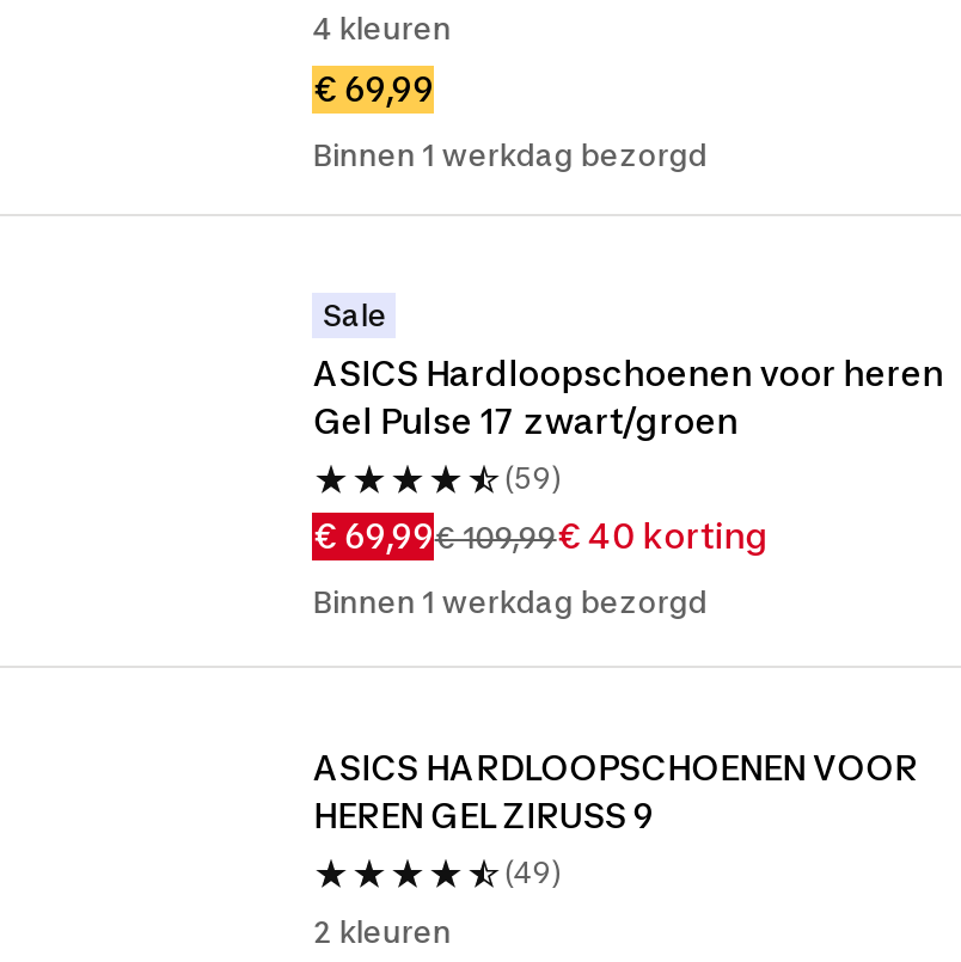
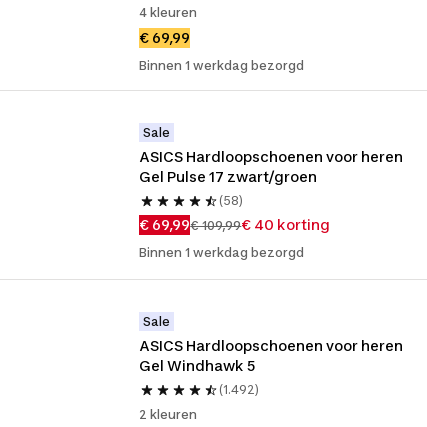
- (59)
+ (58)

- ASICS HARDLOOPSCHOENEN VOOR
- HEREN GEL ZIRUSS 9
- (49)
+ Sale
+ ASICS Hardloopschoenen voor heren
+ Gel Windhawk 5
+ (1.492)
